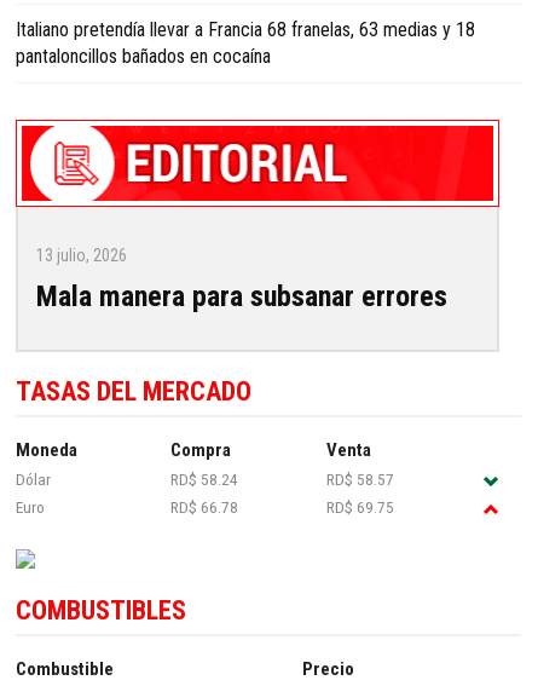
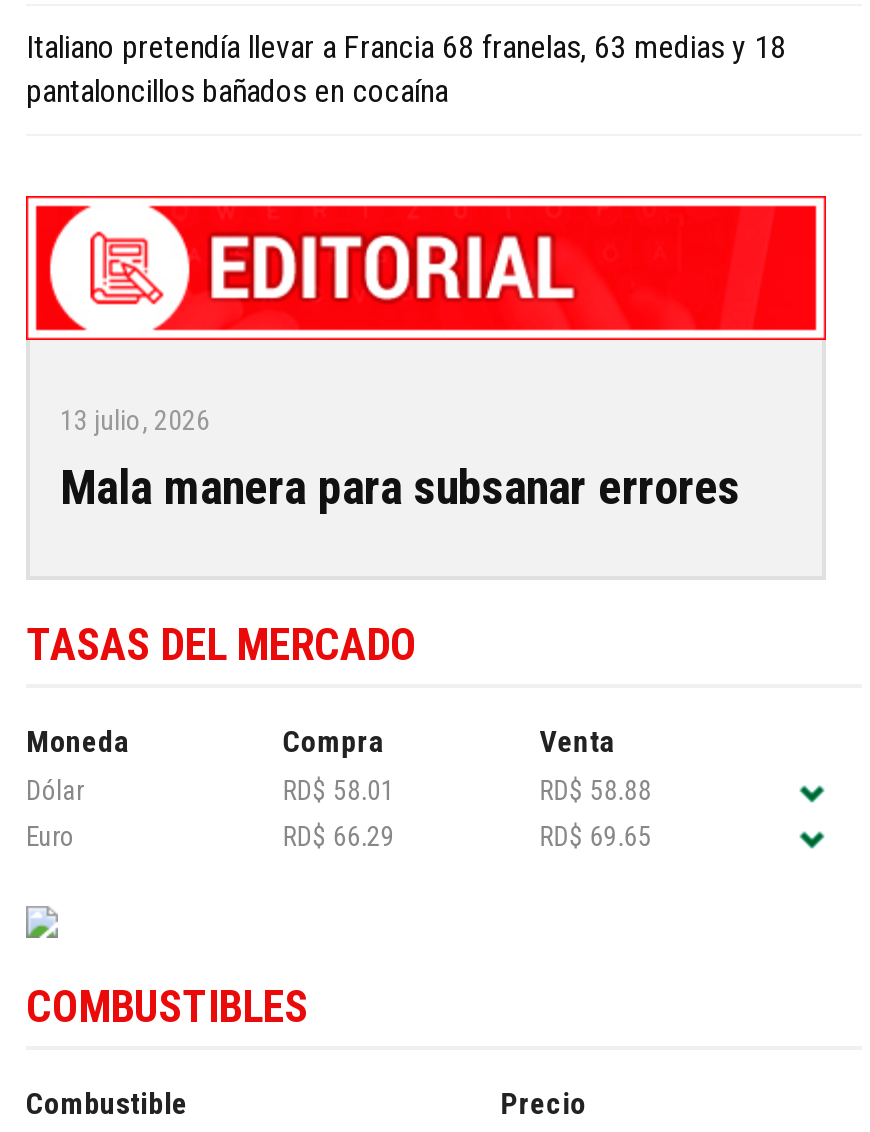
- RD$ 58.24
+ RD$ 58.01

- RD$ 58.57
+ RD$ 58.88

- RD$ 66.78
+ RD$ 66.29

- RD$ 69.75
+ RD$ 69.65
